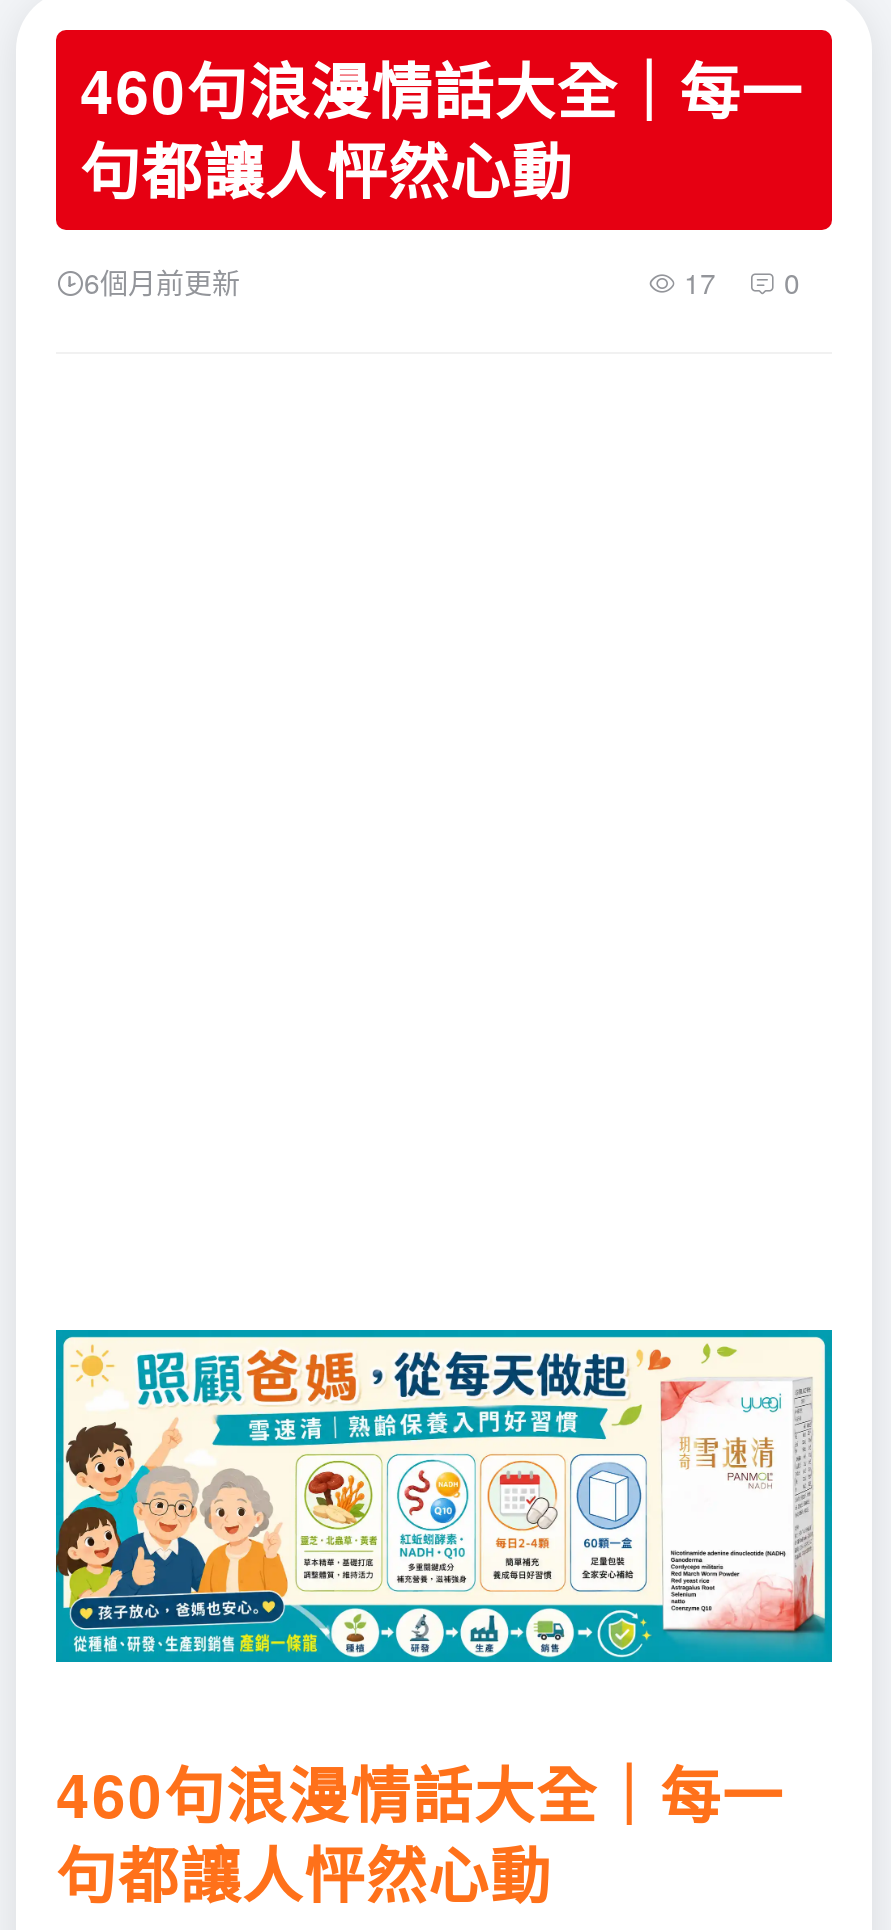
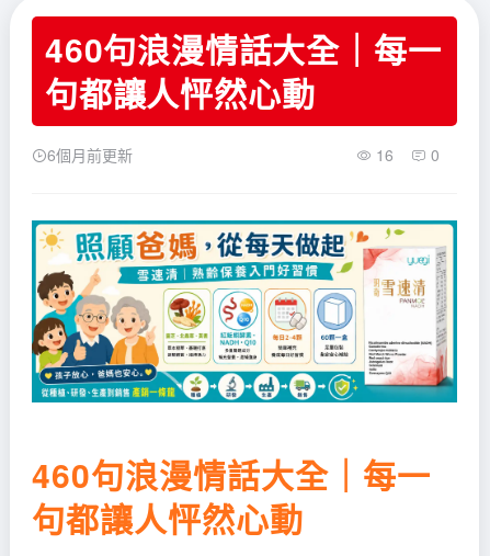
- 17 0
+ 16 0
